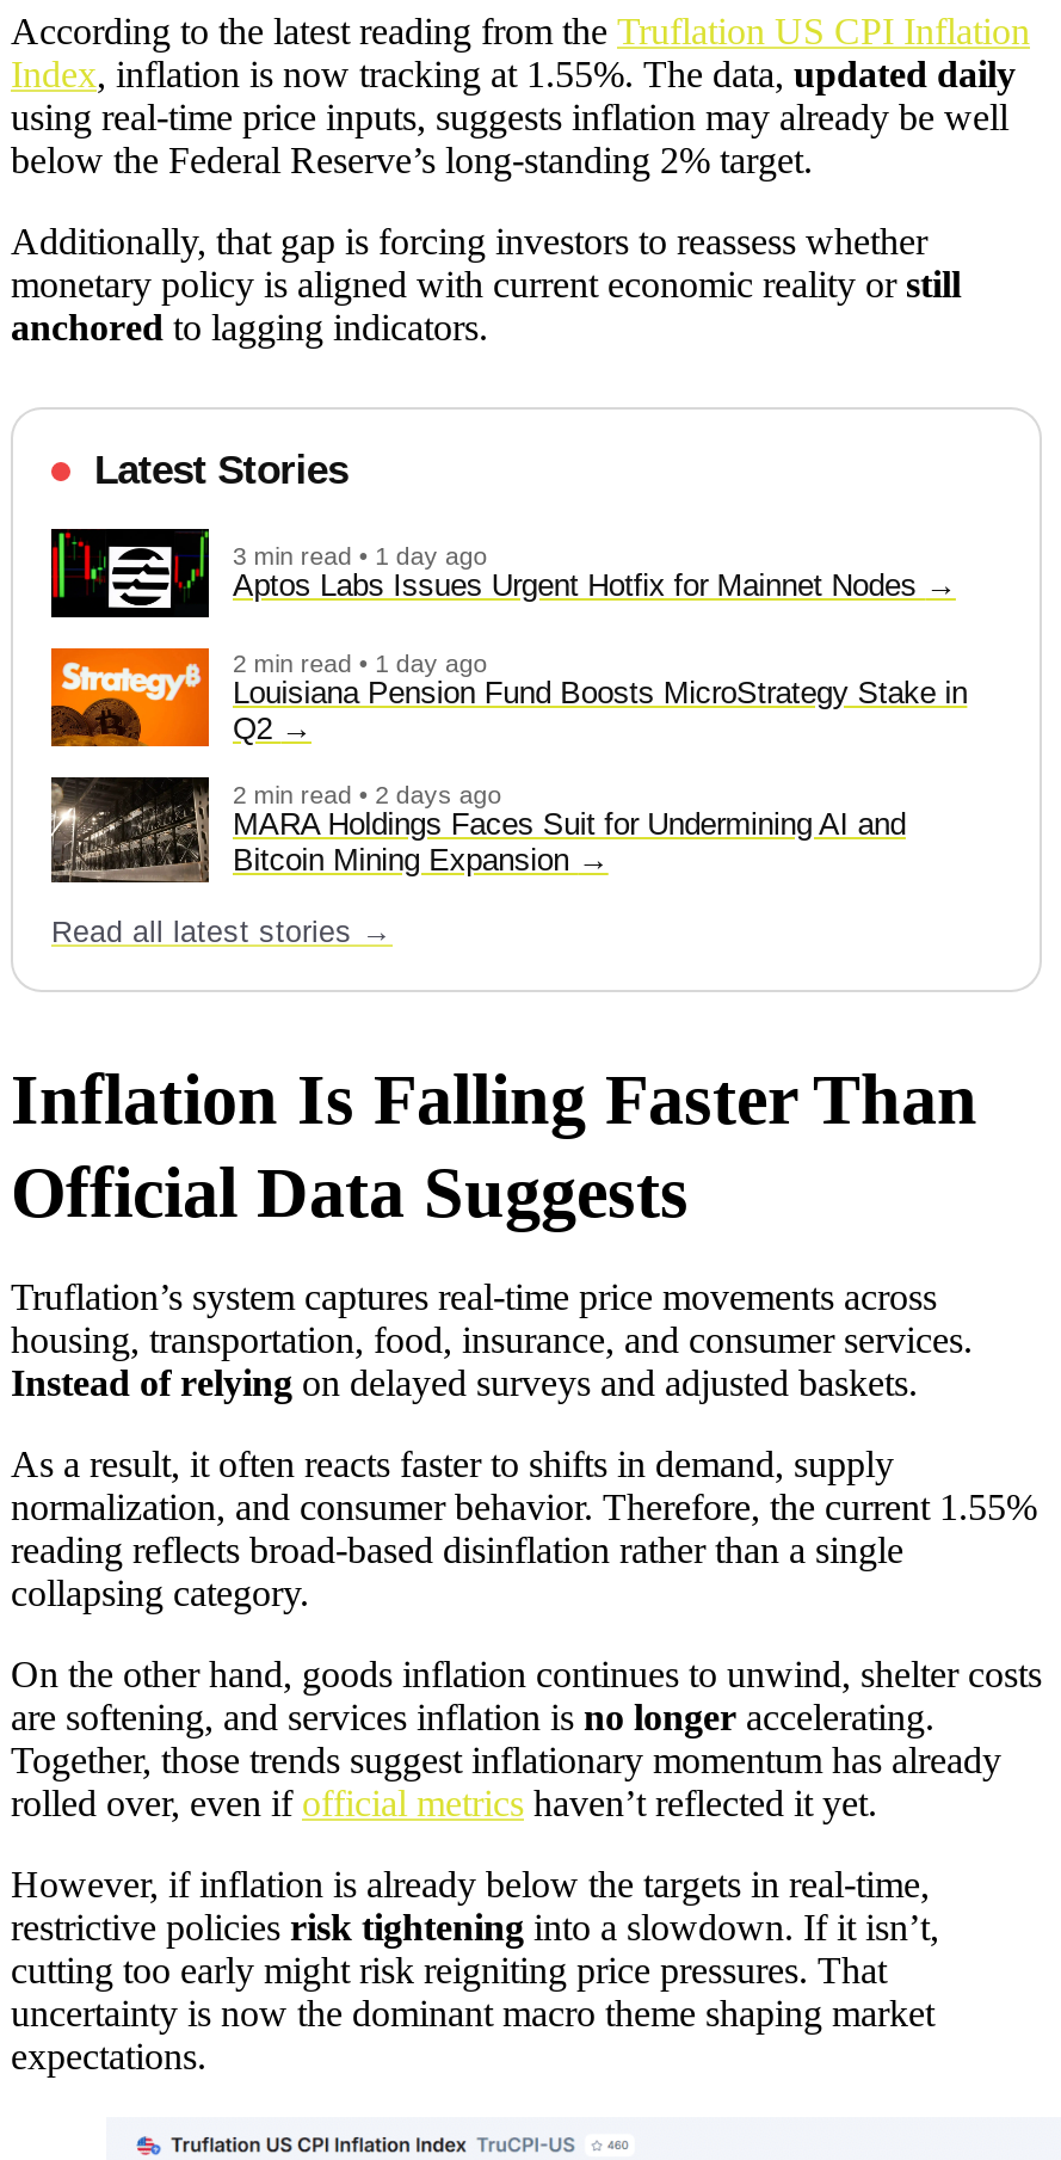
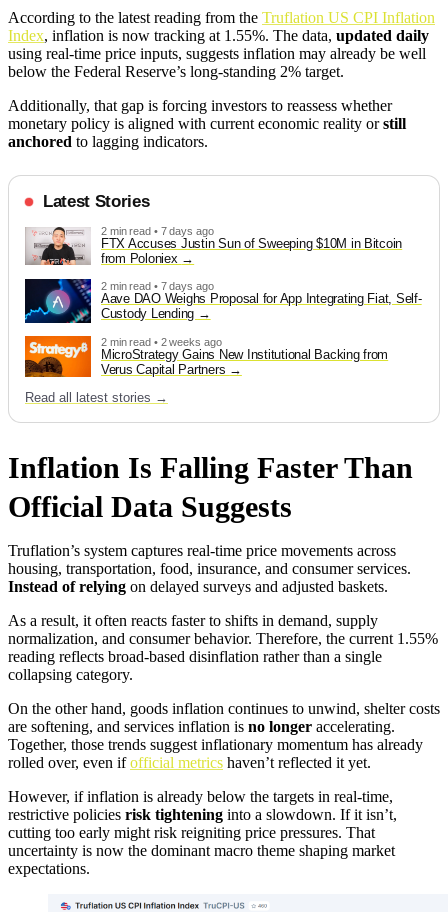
- [image]
- 3 min read • 1 day ago
- Aptos Labs Issues Urgent Hotfix for Mainnet Nodes
+ [image]
+ 2 min read • 7 days ago
+ FTX Accuses Justin Sun of Sweeping $10M in Bitcoin
+ from Poloniex

- [image]
- 2 min read • 1 day ago
- Louisiana Pension Fund Boosts MicroStrategy Stake in
- Q2
+ [image]
+ 2 min read • 7 days ago
+ Aave DAO Weighs Proposal for App Integrating Fiat, Self-
+ Custody Lending

- [image]
- 2 min read • 2 days ago
- MARA Holdings Faces Suit for Undermining AI and
- Bitcoin Mining Expansion
+ [image]
+ 2 min read • 2 weeks ago
+ MicroStrategy Gains New Institutional Backing from
+ Verus Capital Partners
